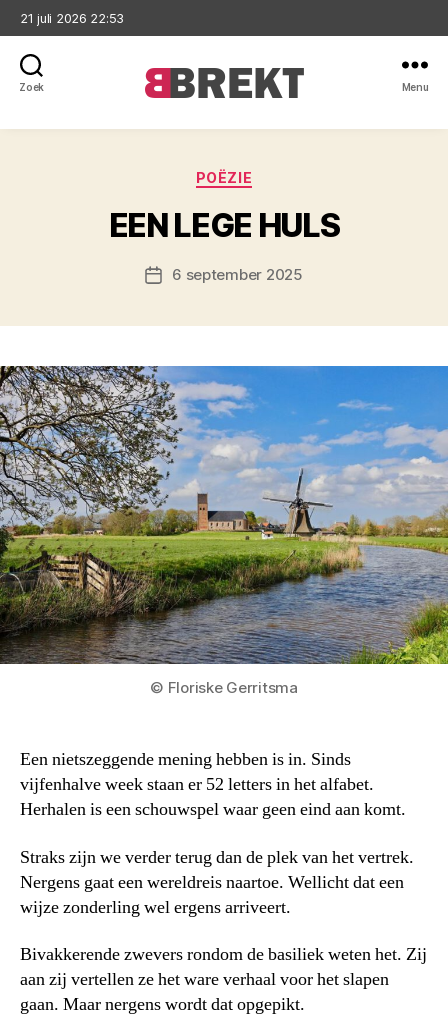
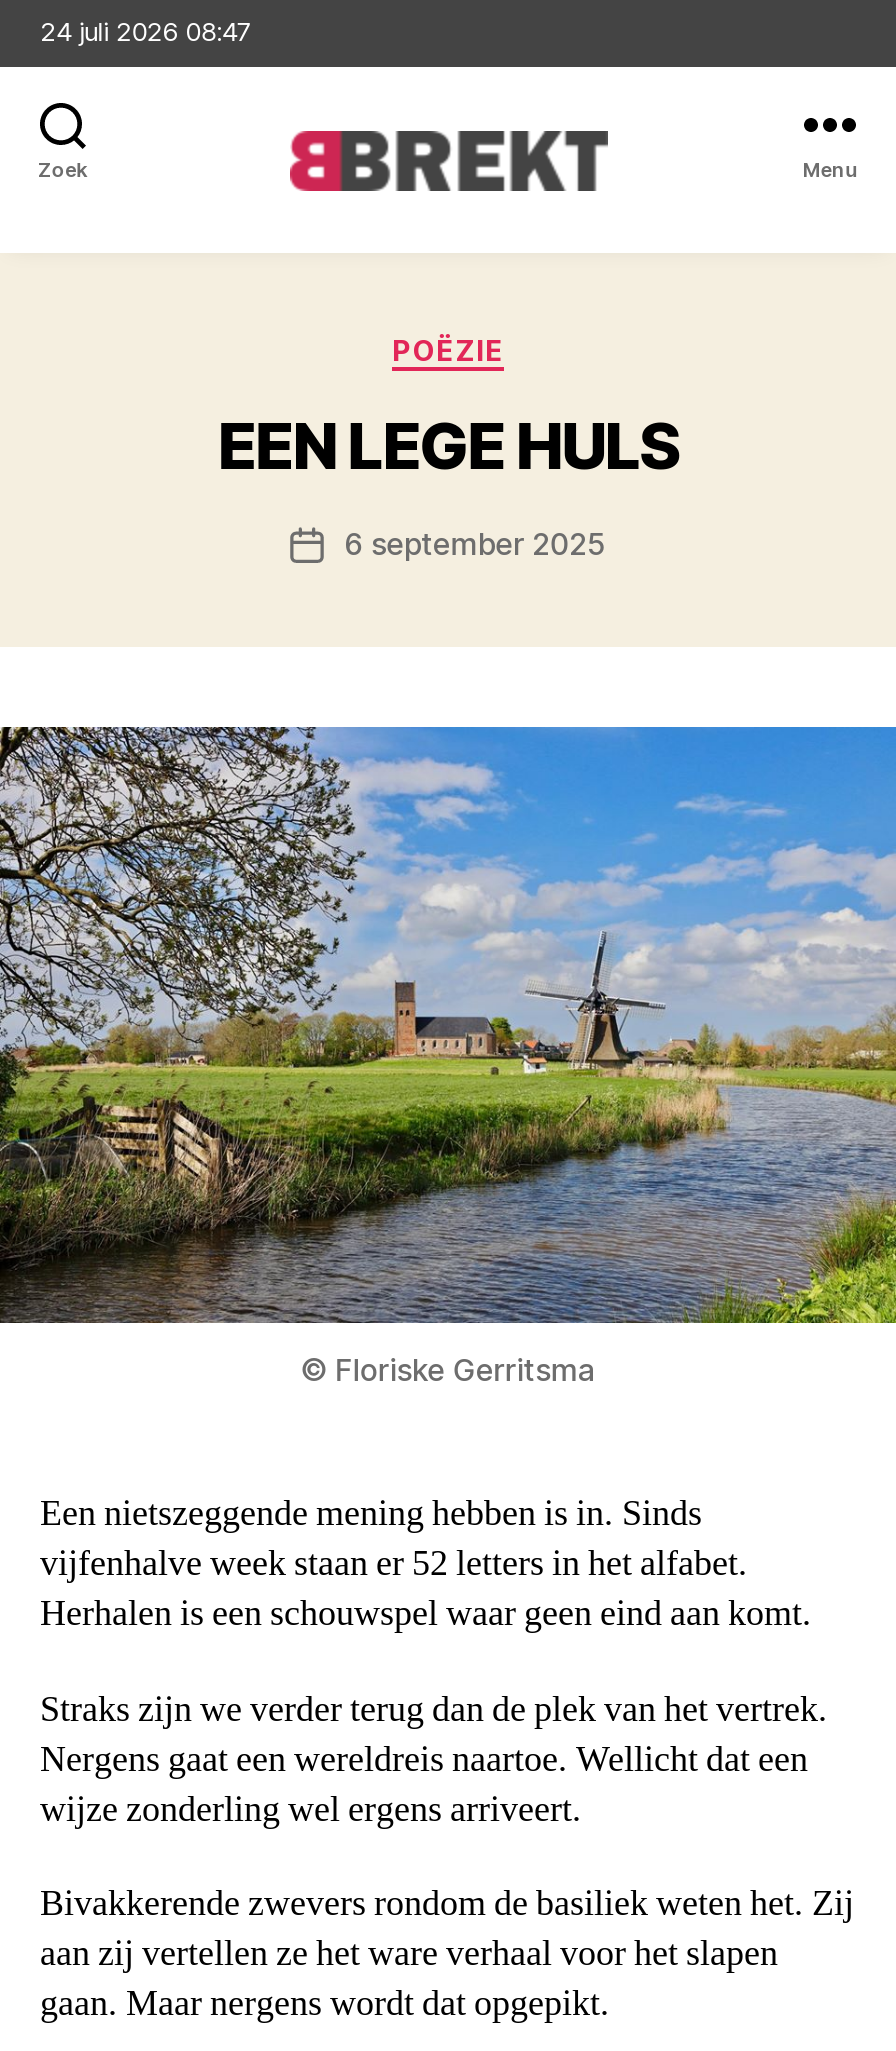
- 21 juli 2026 22:53
+ 24 juli 2026 08:47
